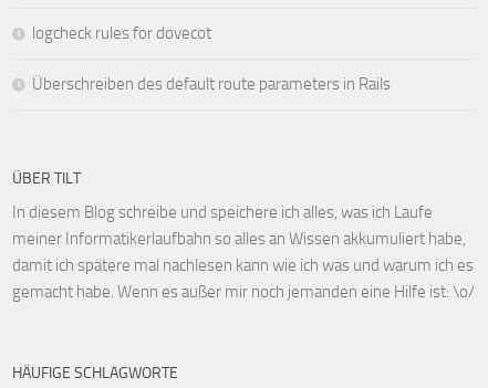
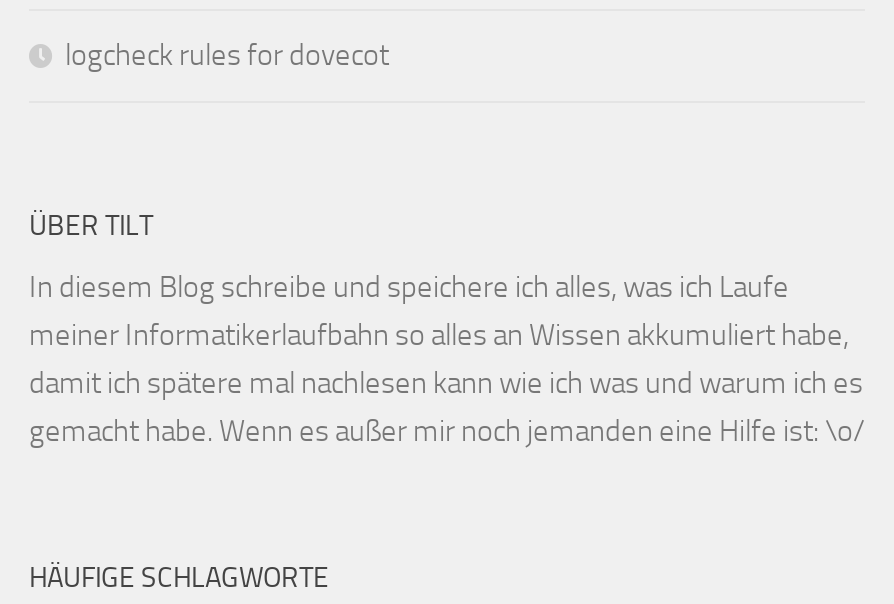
- Überschreiben des default route parameters in Rails
